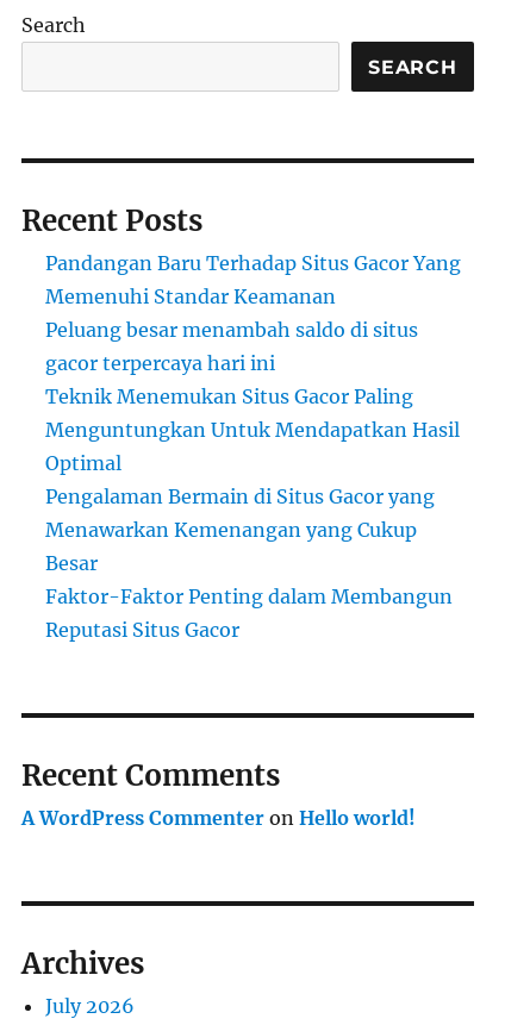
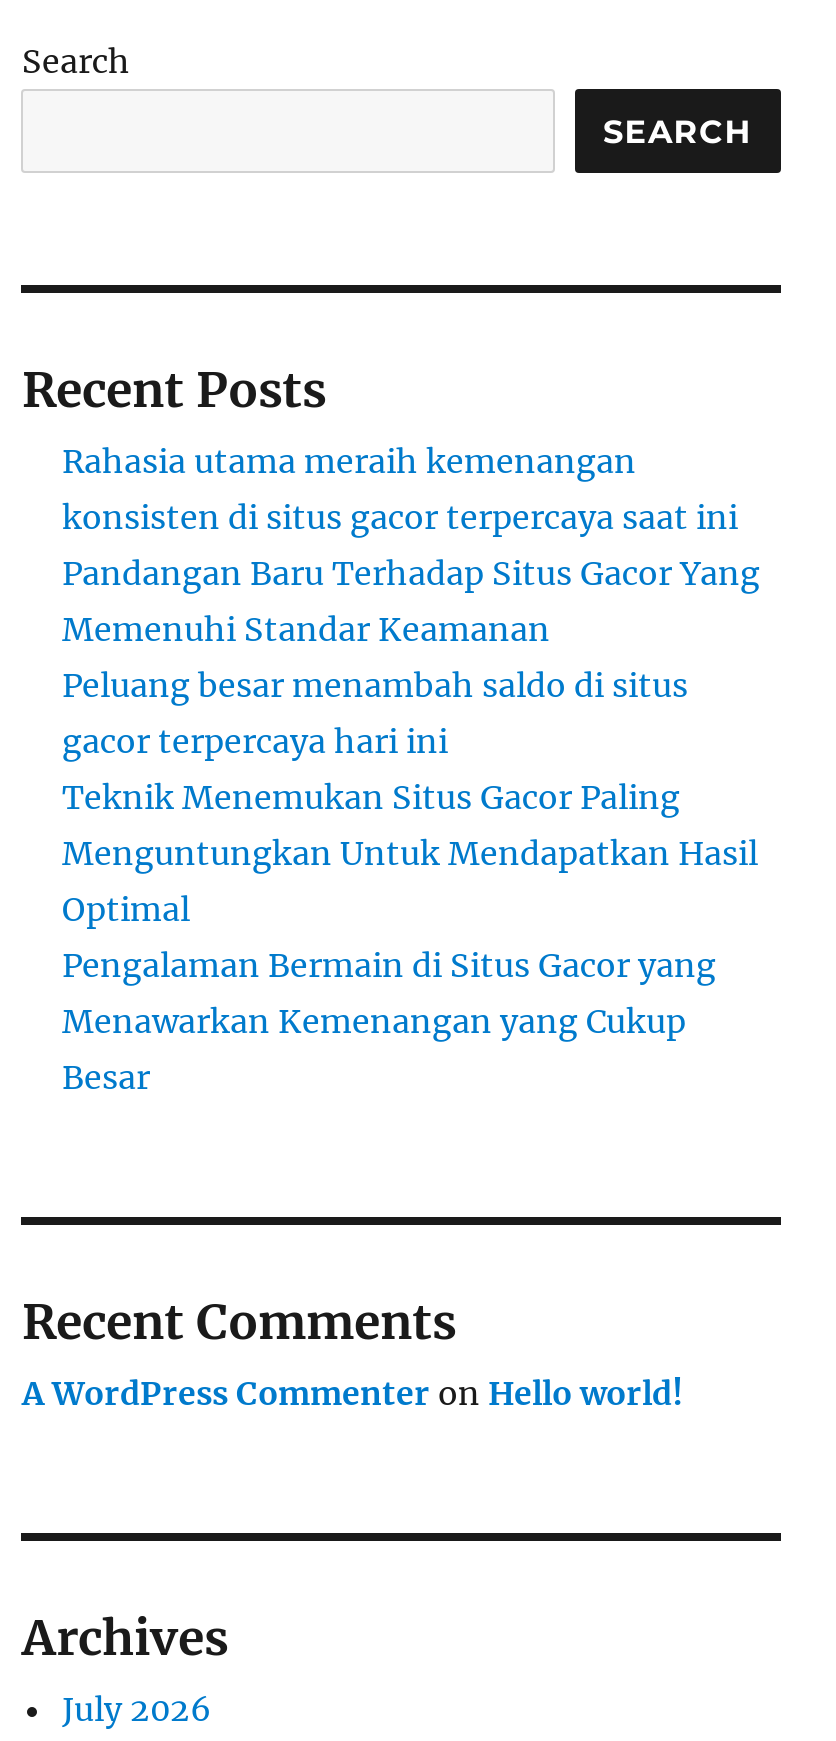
+ Rahasia utama meraih kemenangan
+ konsisten di situs gacor terpercaya saat ini

moved down: Pandangan Baru Terhadap Situs Gacor Yang | Memenuhi Standar Keamanan | Peluang besar menambah saldo di situs | ... | Menawarkan Kemenangan yang Cukup | Besar

- Faktor-Faktor Penting dalam Membangun
- Reputasi Situs Gacor
